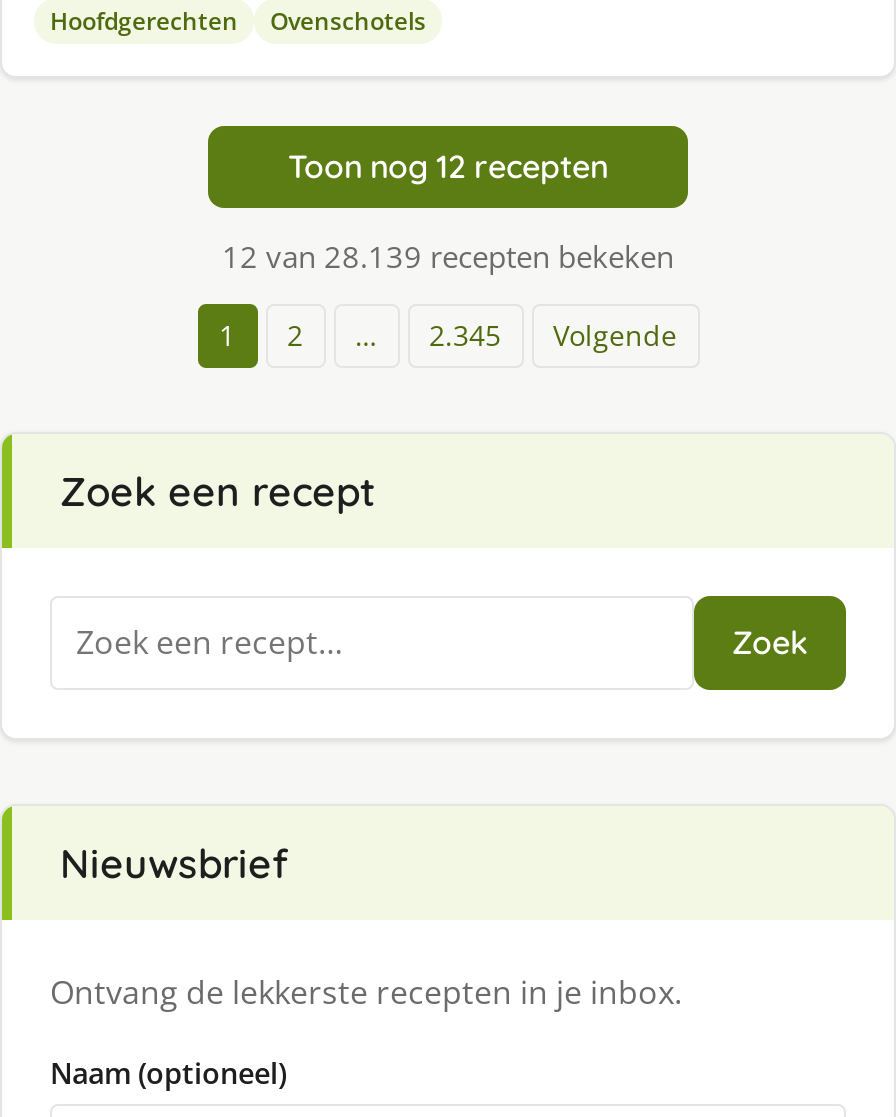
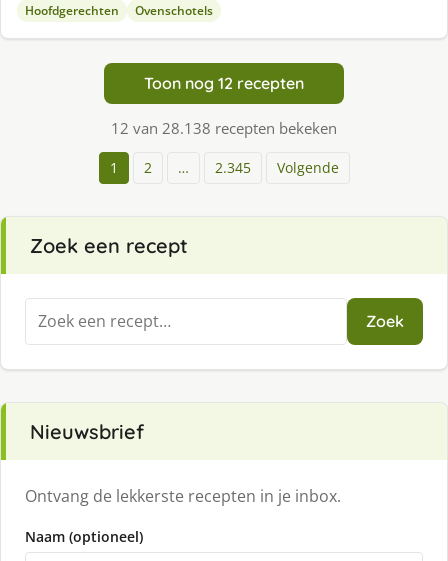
- 12 van 28.139 recepten bekeken
+ 12 van 28.138 recepten bekeken
